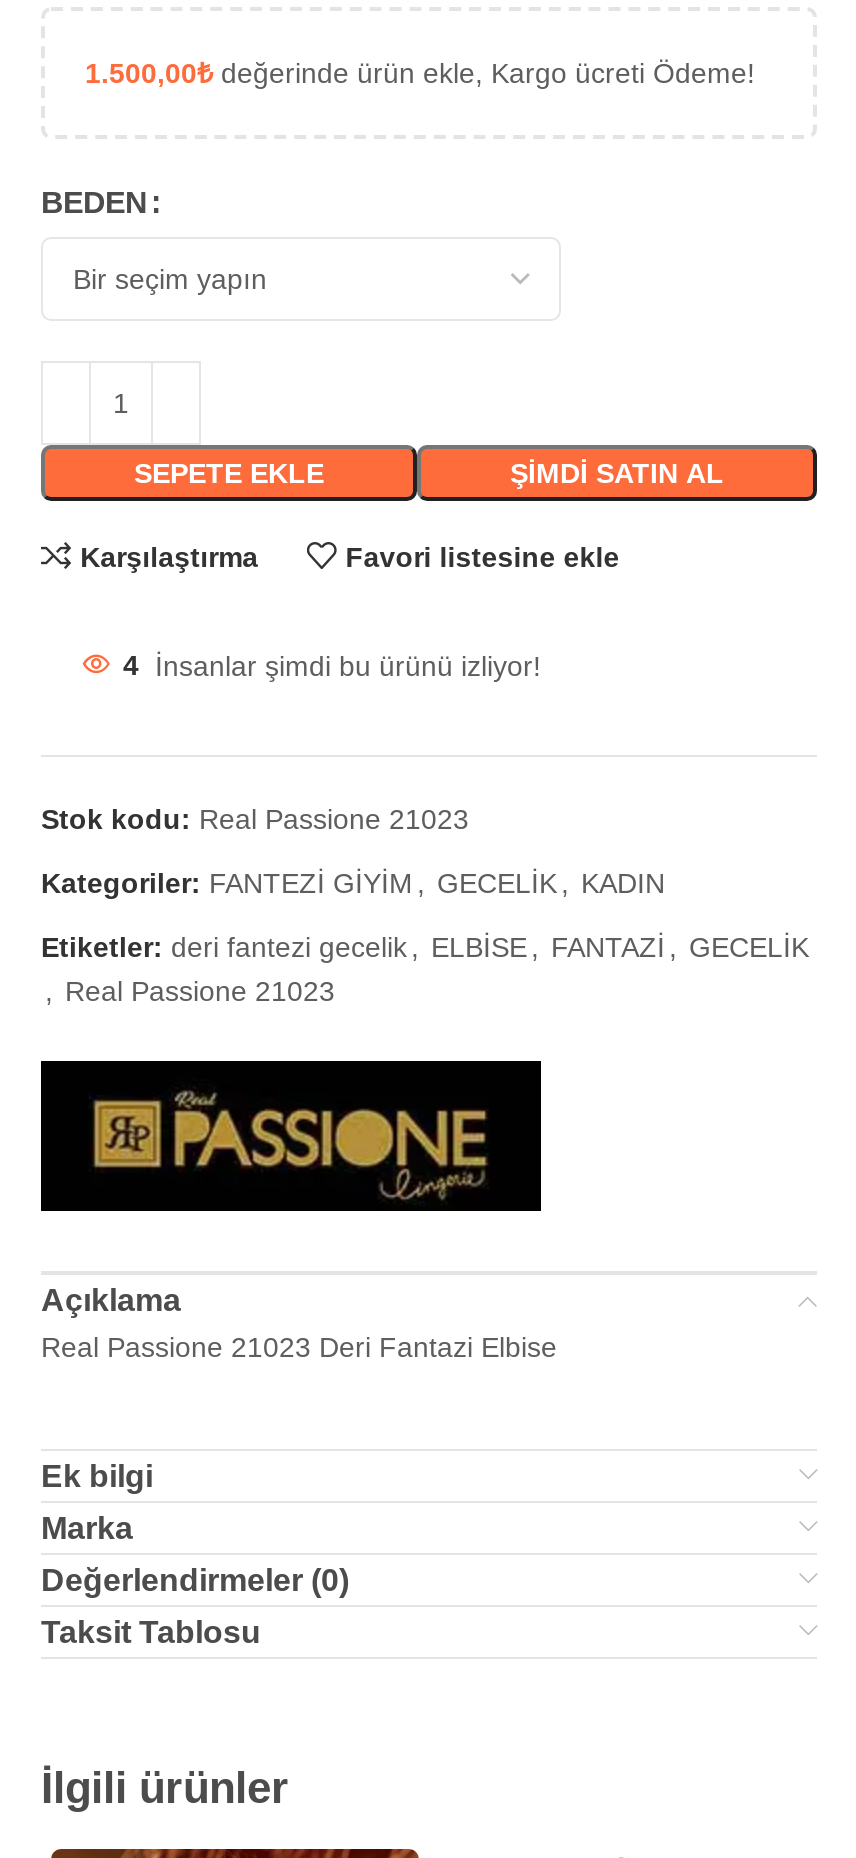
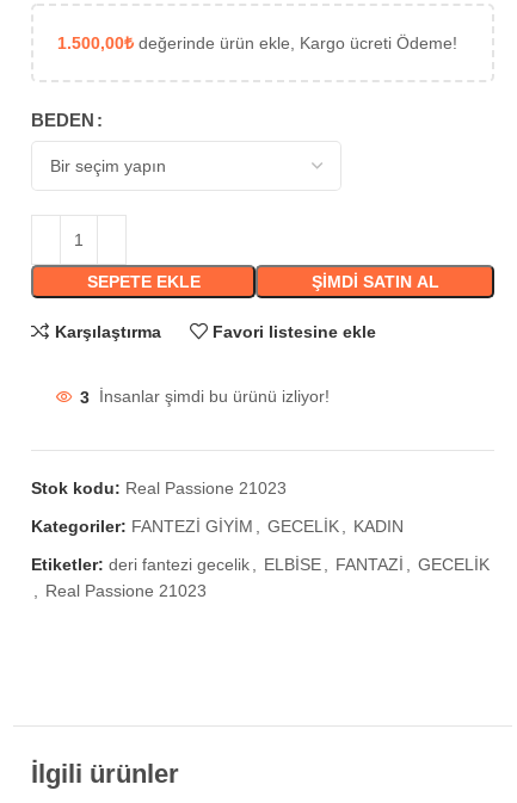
- 4 İnsanlar şimdi bu ürünü izliyor!
+ 3 İnsanlar şimdi bu ürünü izliyor!

- [image]
- Açıklama
- Real Passione 21023 Deri Fantazi Elbise

- Ek bilgi
- Marka
- Değerlendirmeler (0)
- Taksit Tablosu
